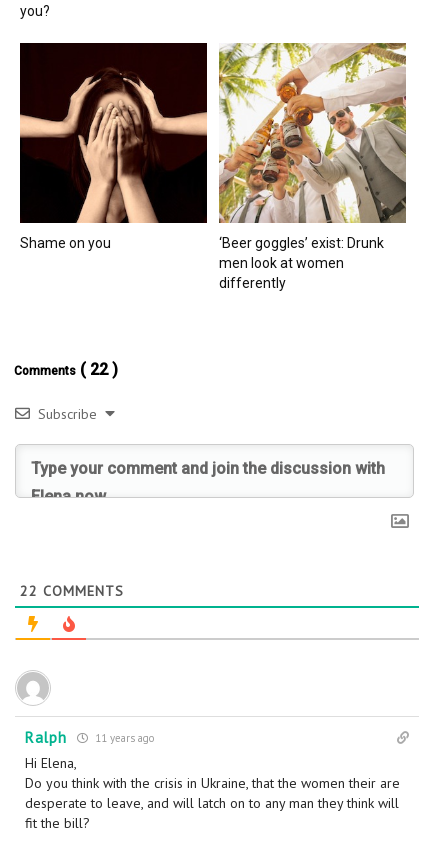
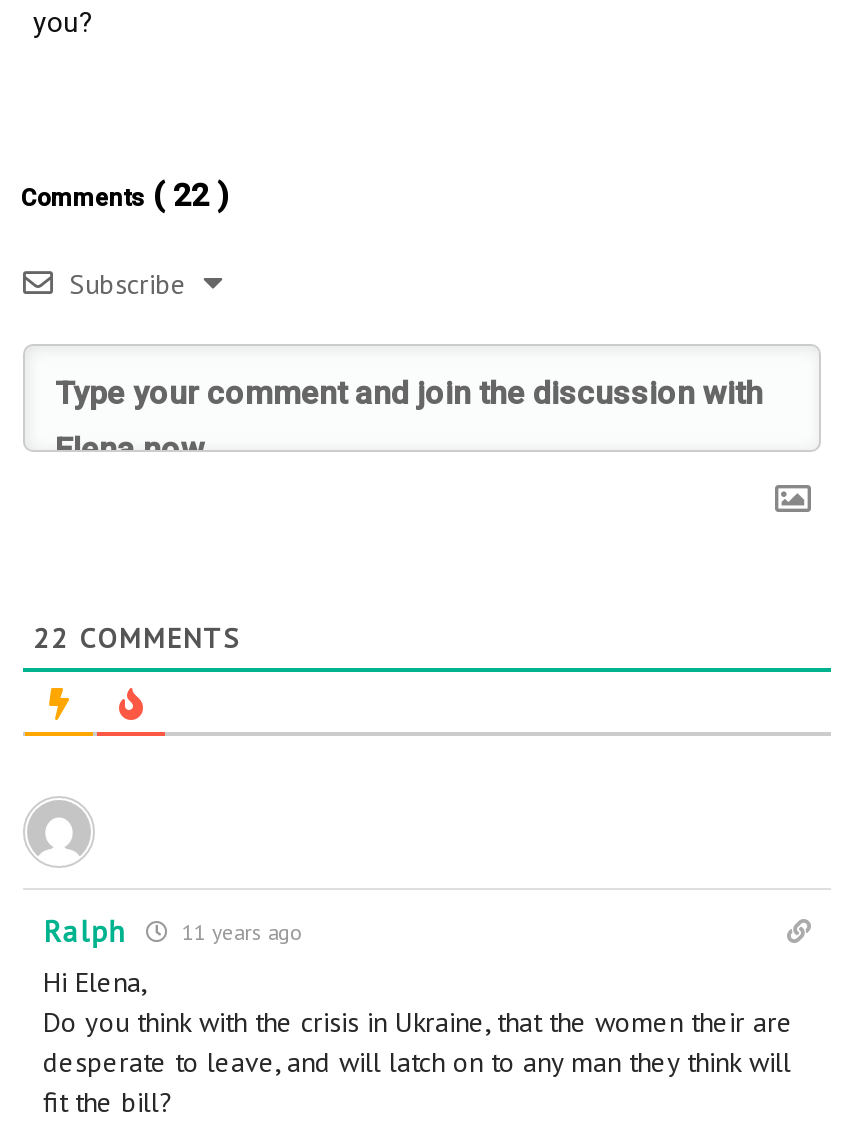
- [image]
- Shame on you
- ‘Beer goggles’ exist: Drunk
- men look at women
- differently

- [image]
